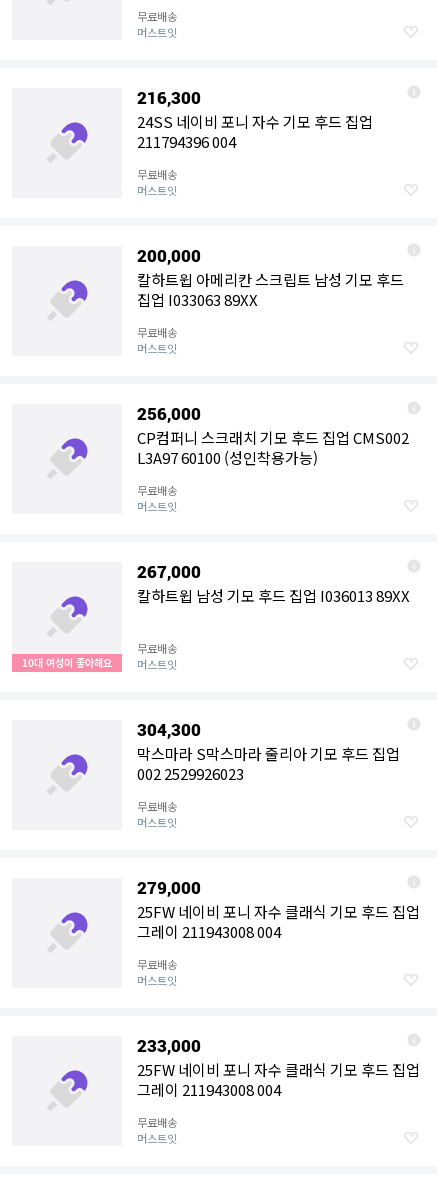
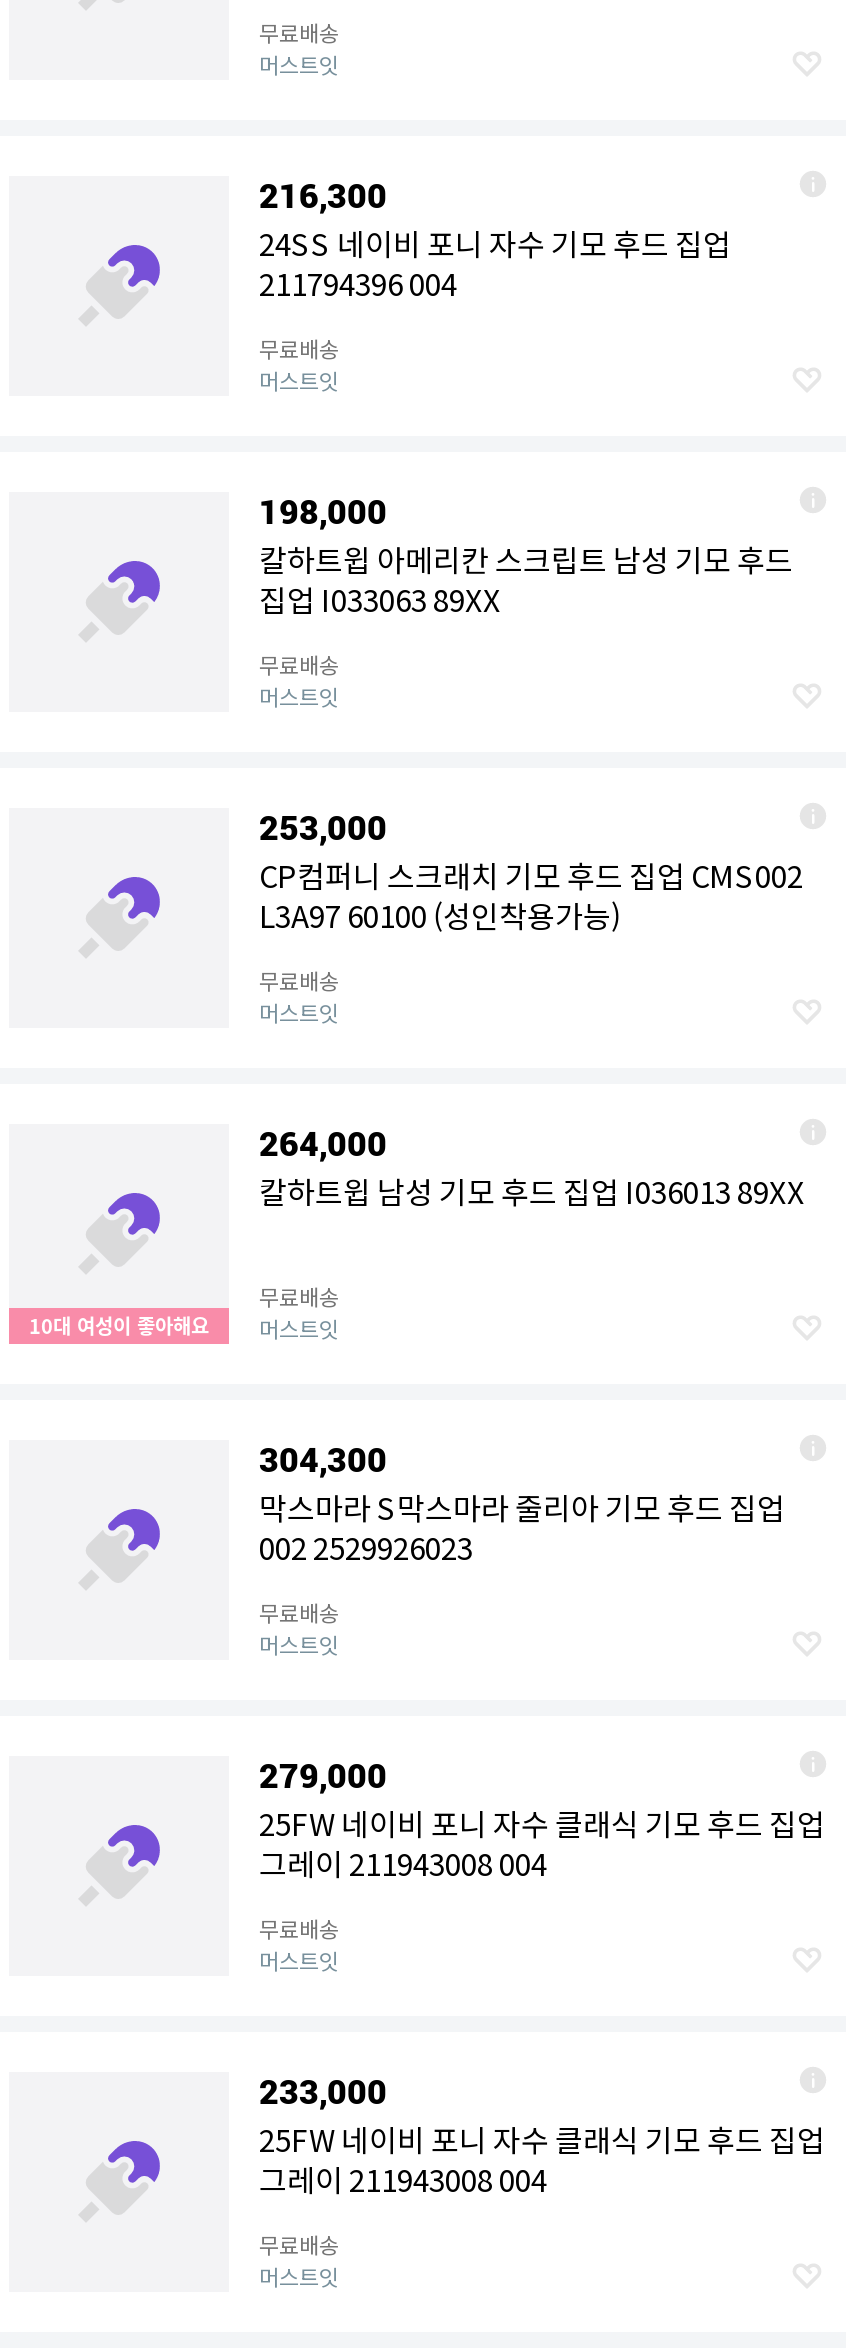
- 200,000
+ 198,000

- 256,000
+ 253,000

- 267,000
+ 264,000
